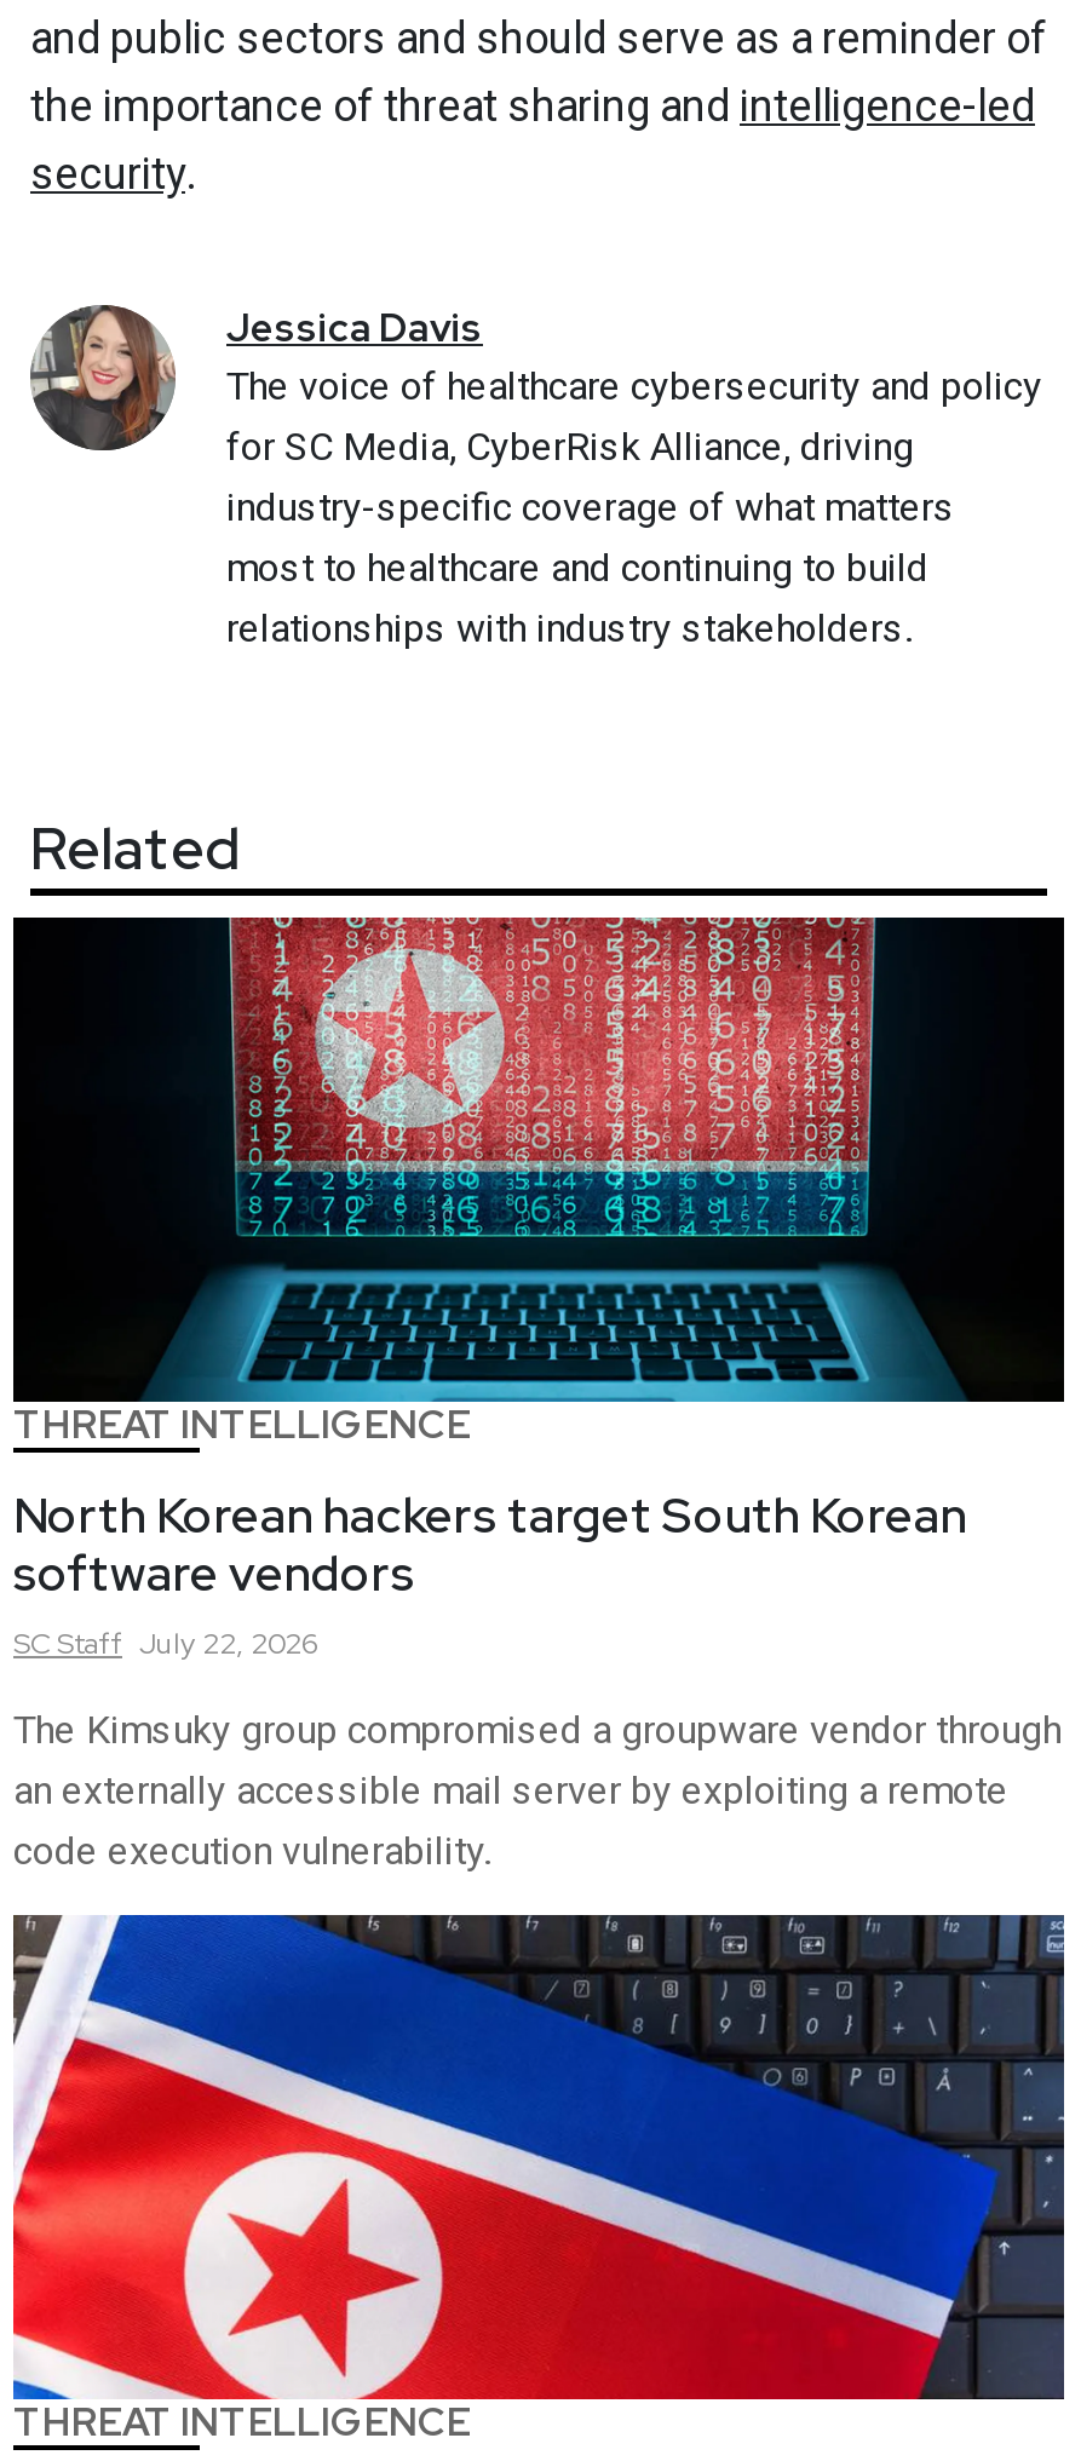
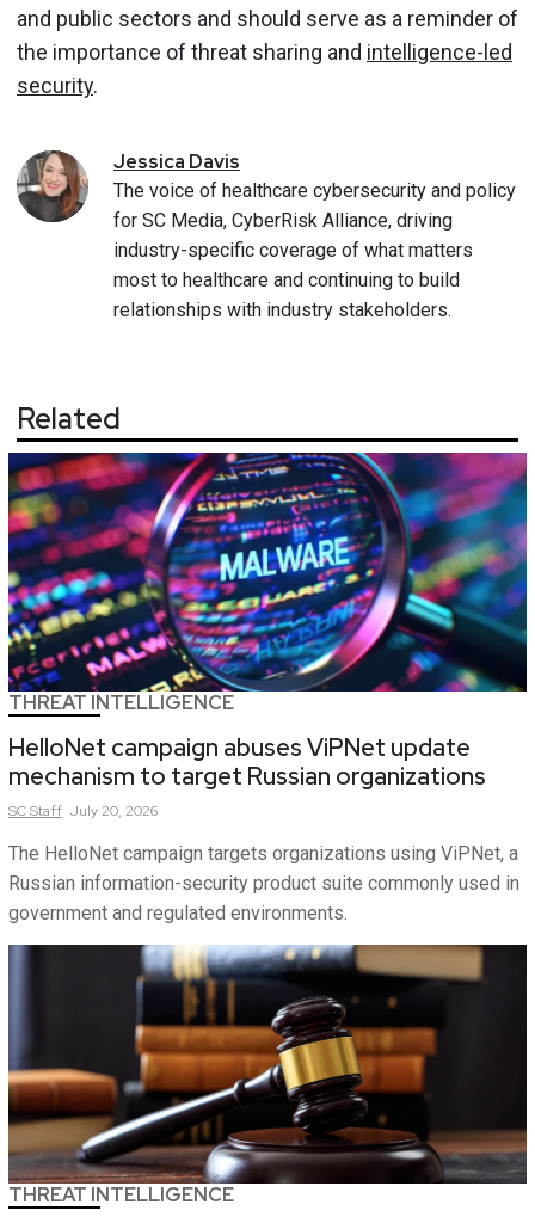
- [image]
- North Korean hackers target South Korean
- software vendors
- SC Staff July 22, 2026
+ [image]
+ HelloNet campaign abuses ViPNet update
+ mechanism to target Russian organizations
+ SC Staff July 20, 2026

- The Kimsuky group compromised a groupware vendor through
- an externally accessible mail server by exploiting a remote
- code execution vulnerability.
+ The HelloNet campaign targets organizations using ViPNet, a
+ Russian information-security product suite commonly used in
+ government and regulated environments.

- [image]
+ [image]
